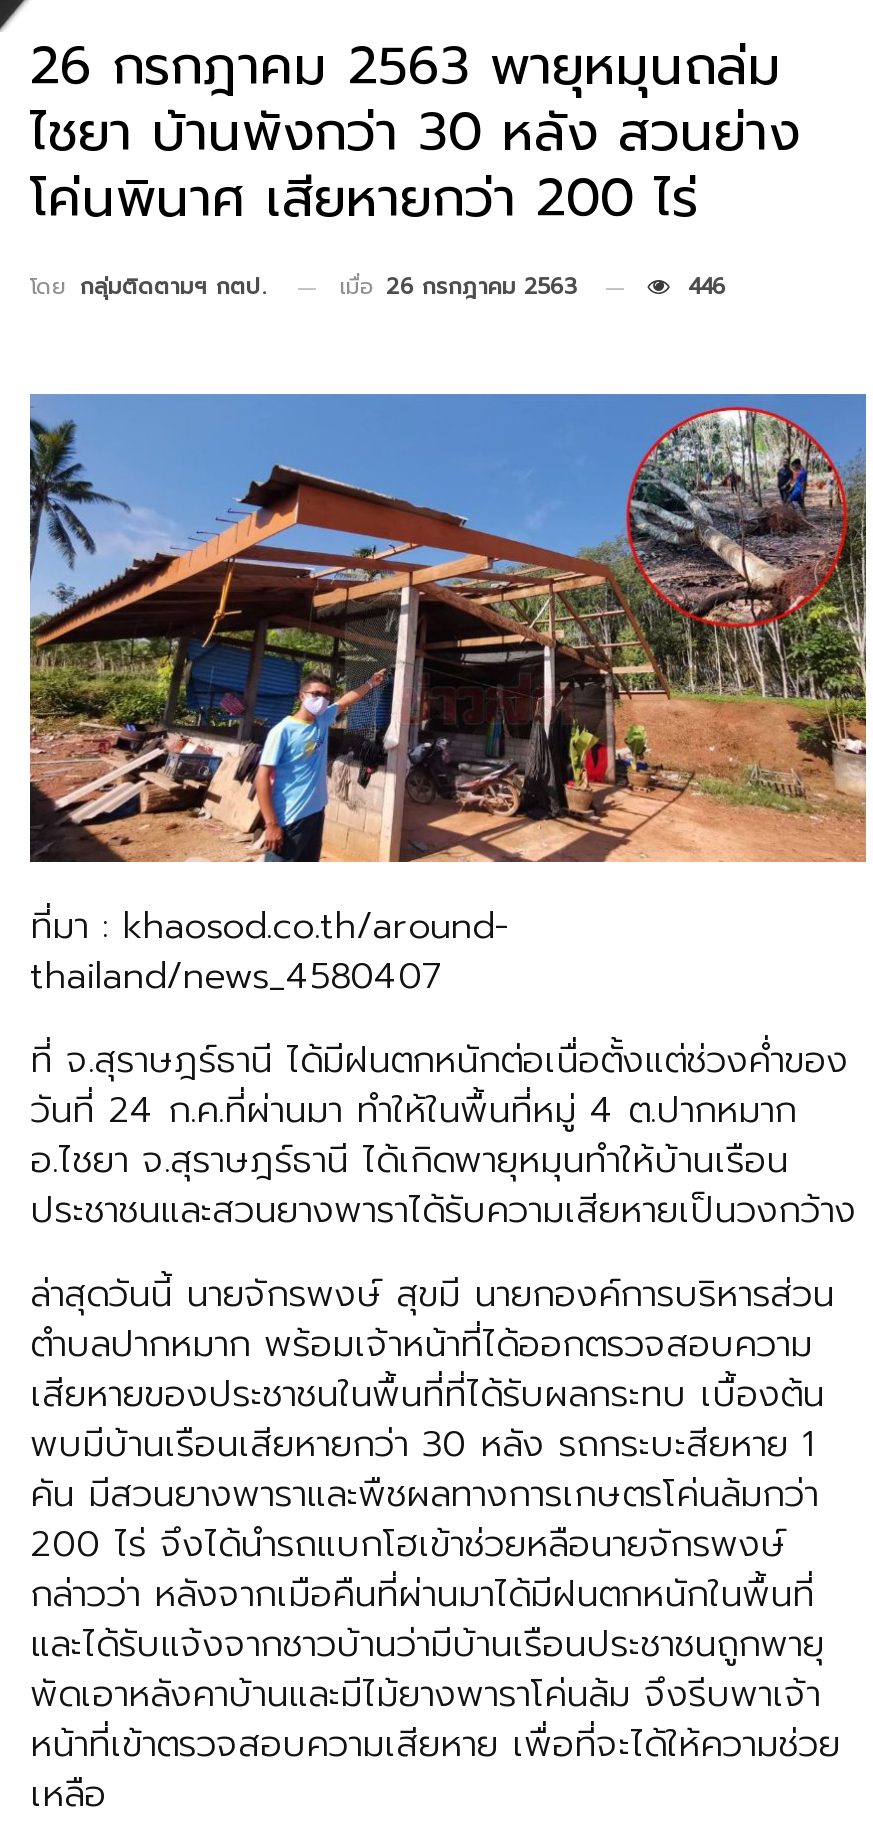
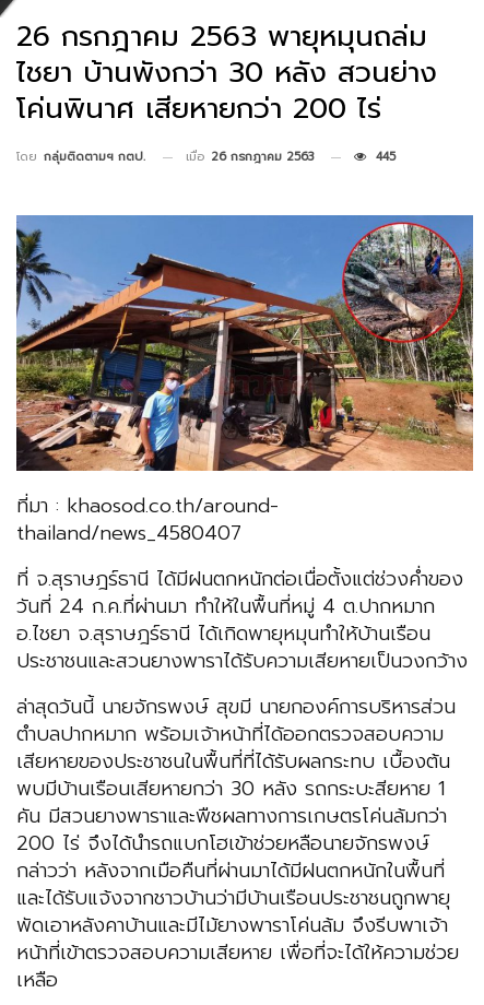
- 446
+ 445
